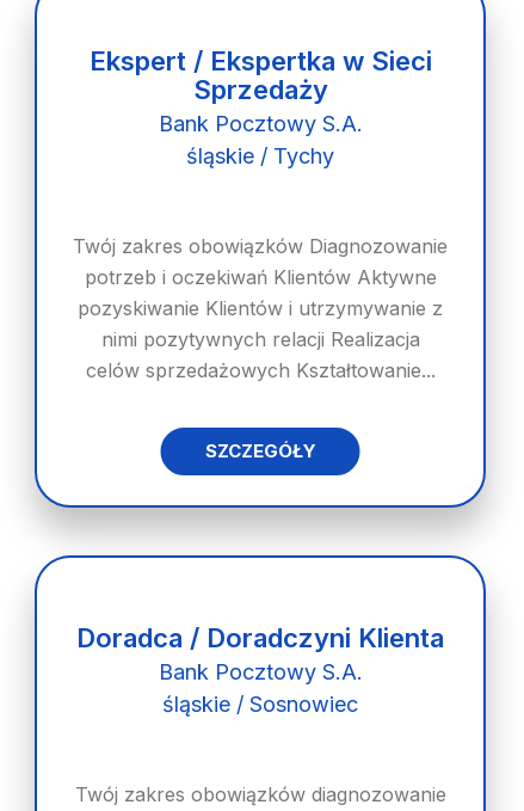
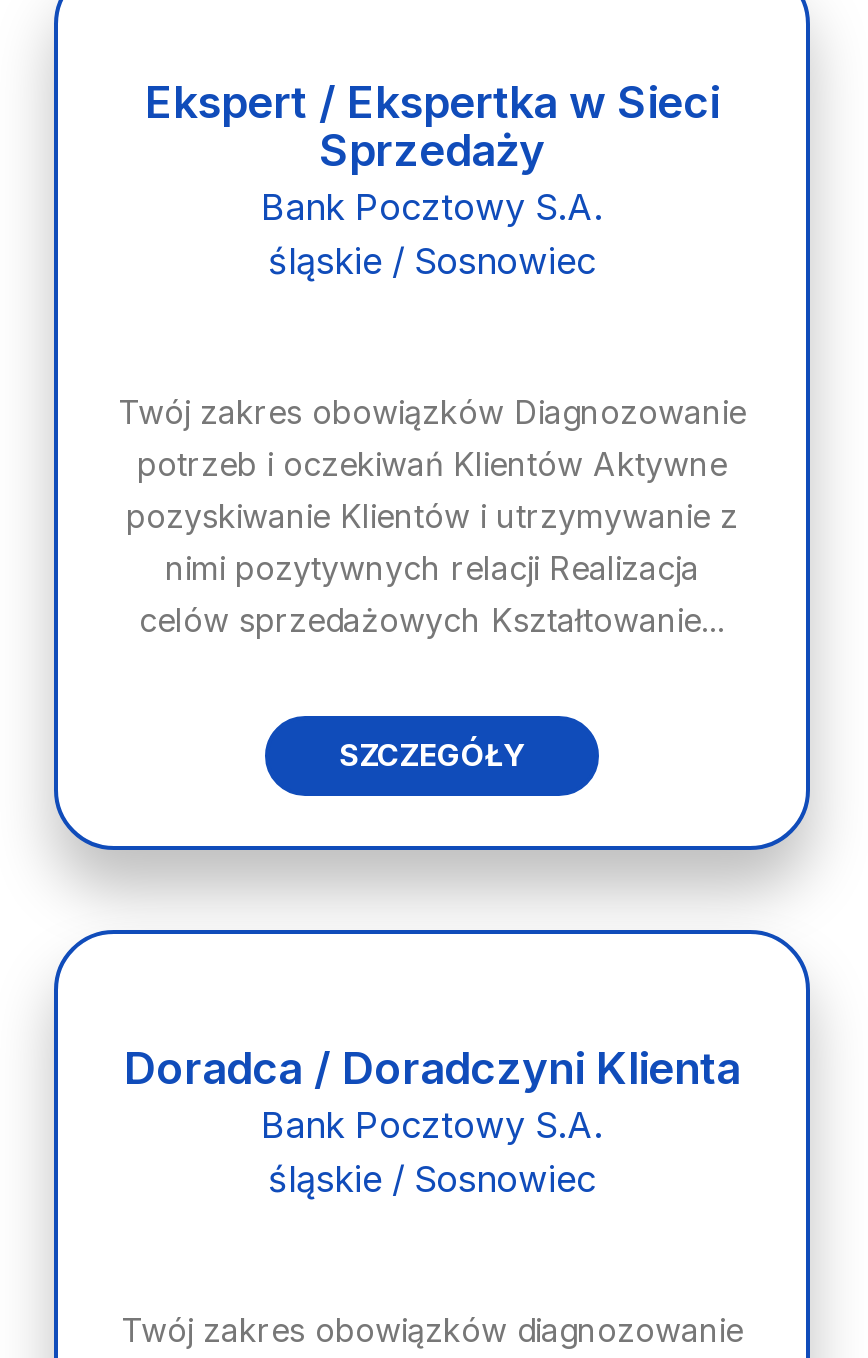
- śląskie / Tychy
+ śląskie / Sosnowiec
